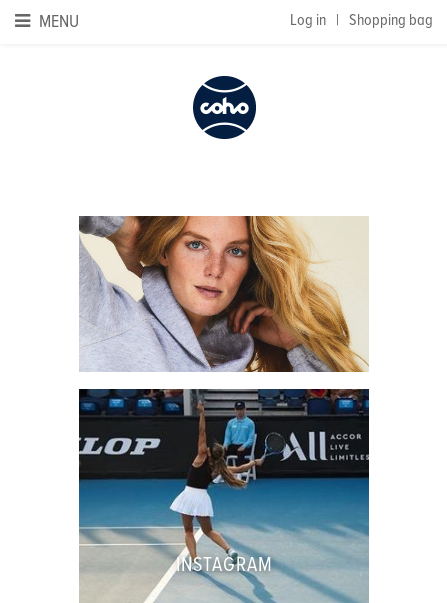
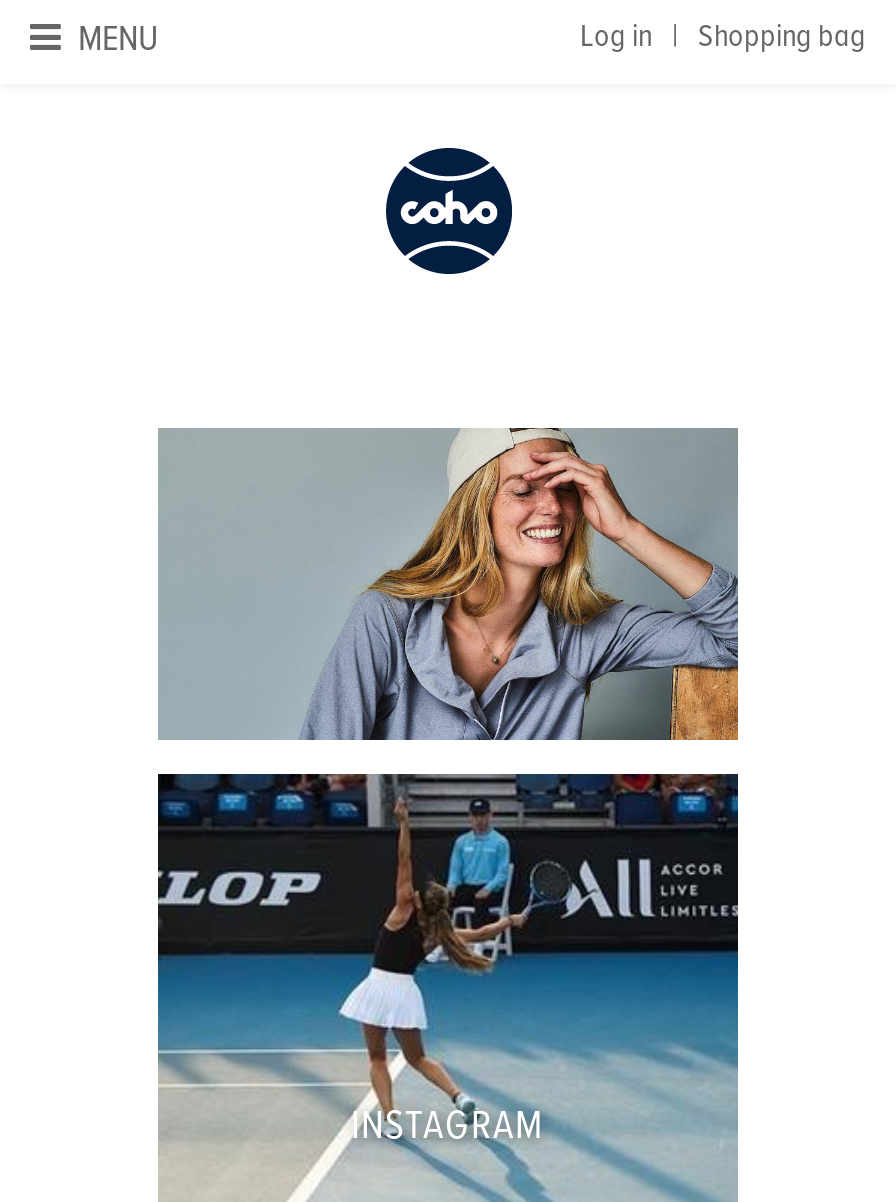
- [image]
+ [image]
